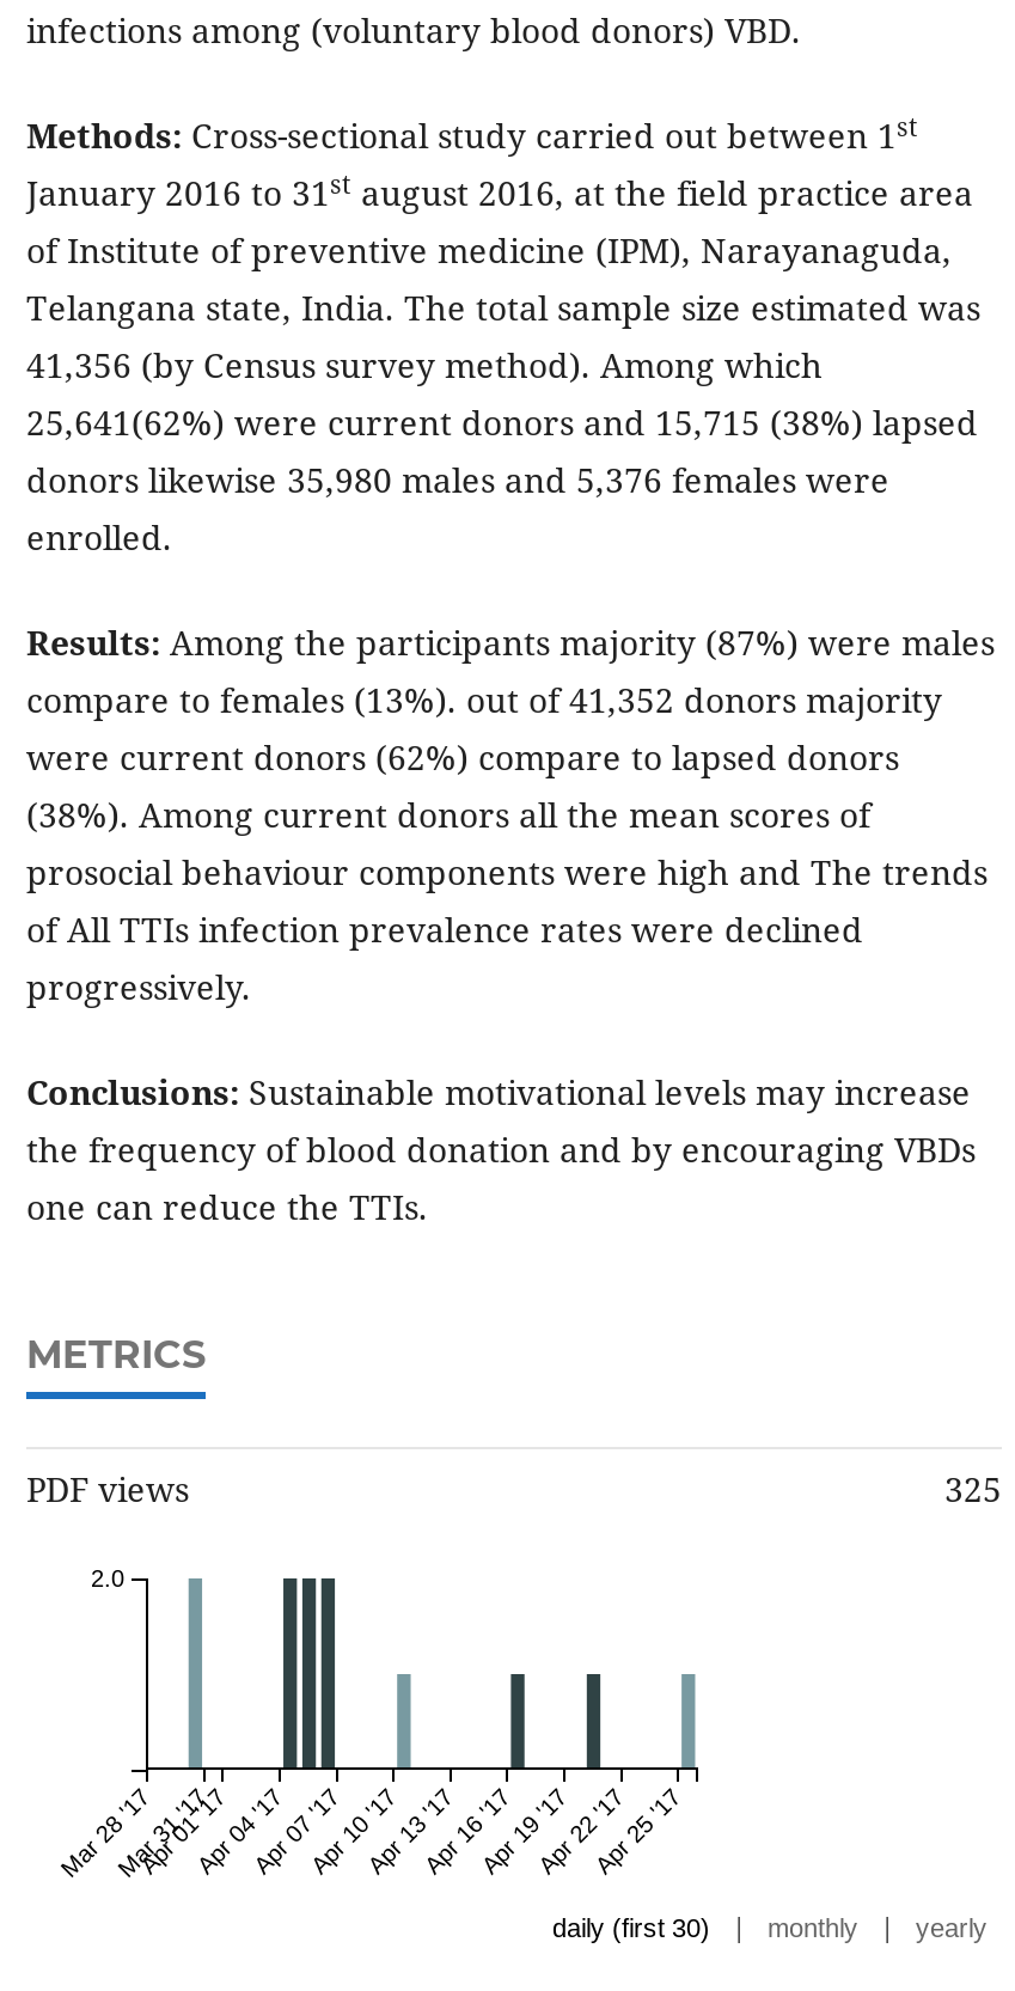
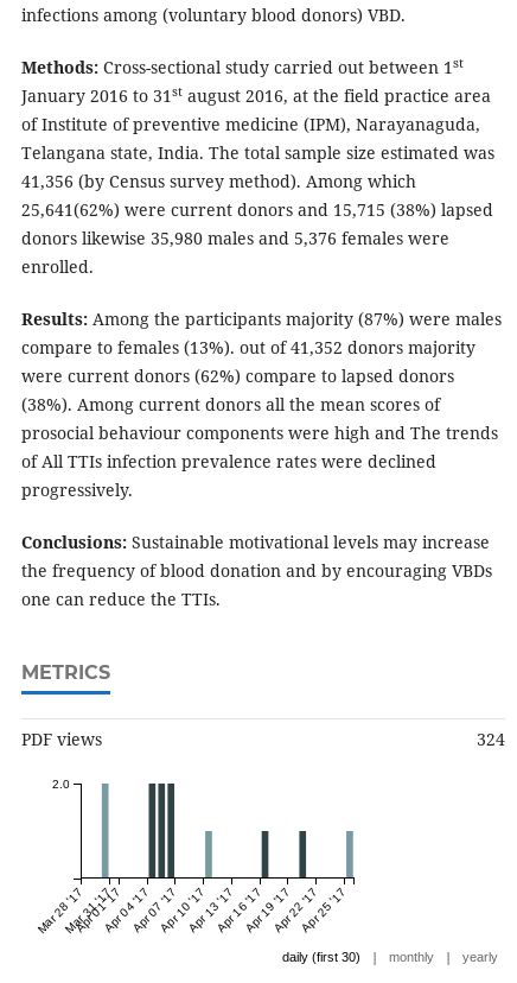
- 325
+ 324
